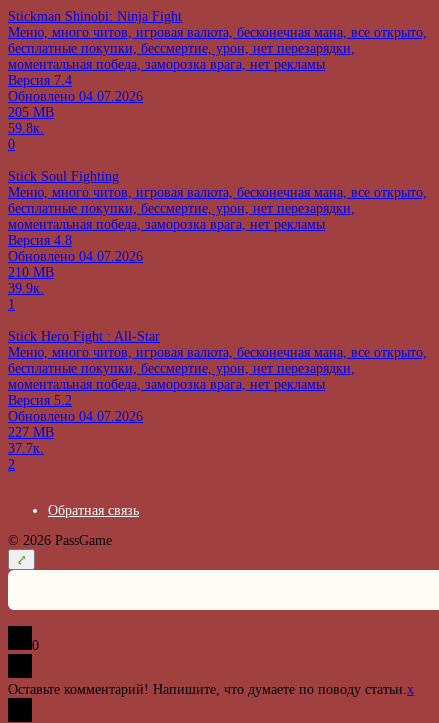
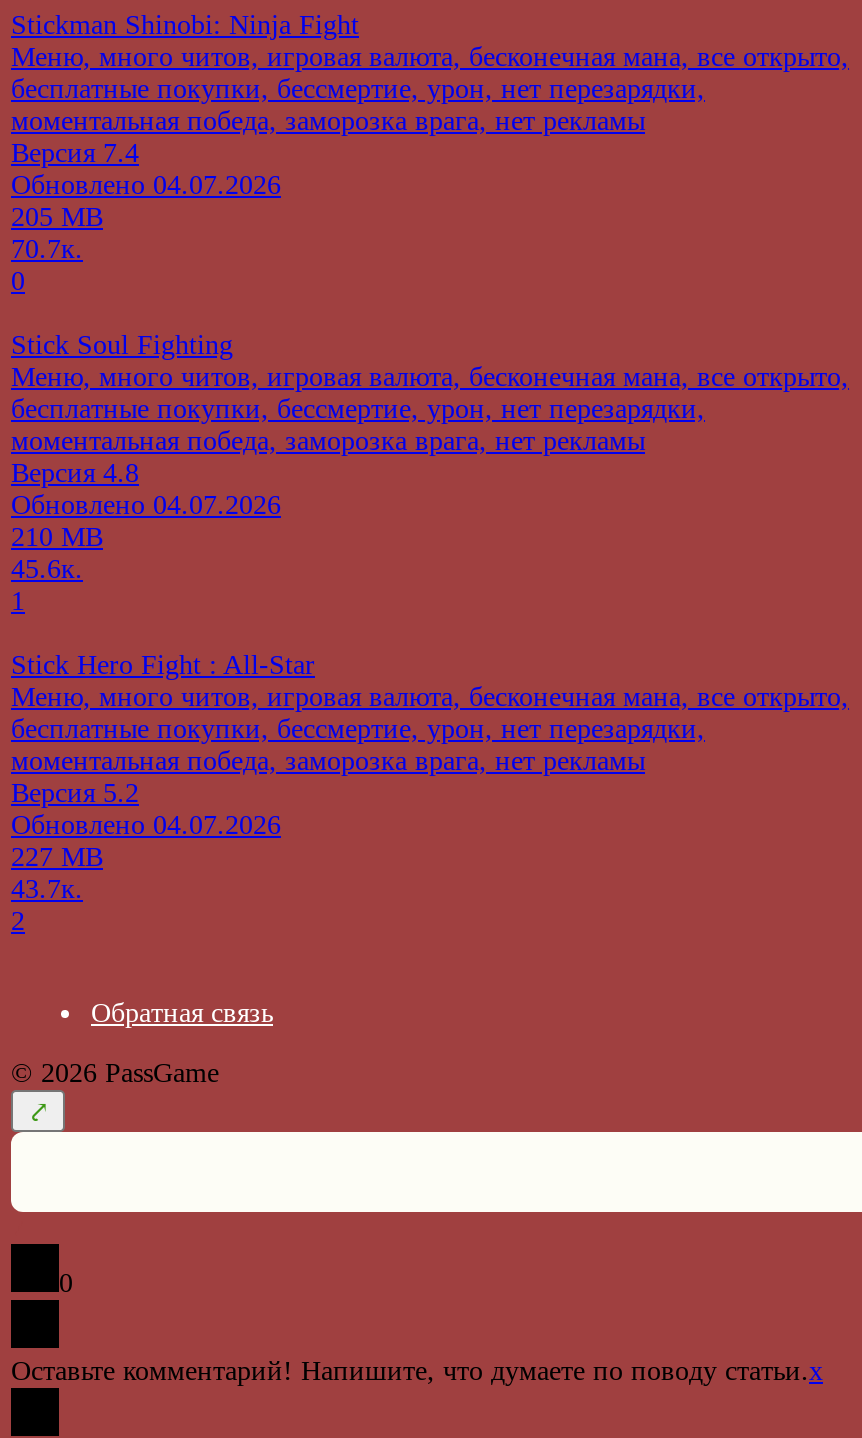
- 59.8к.
+ 70.7к.

- 39.9к.
+ 45.6к.

- 37.7к.
+ 43.7к.
